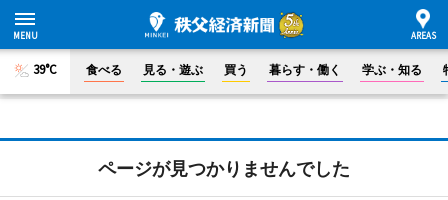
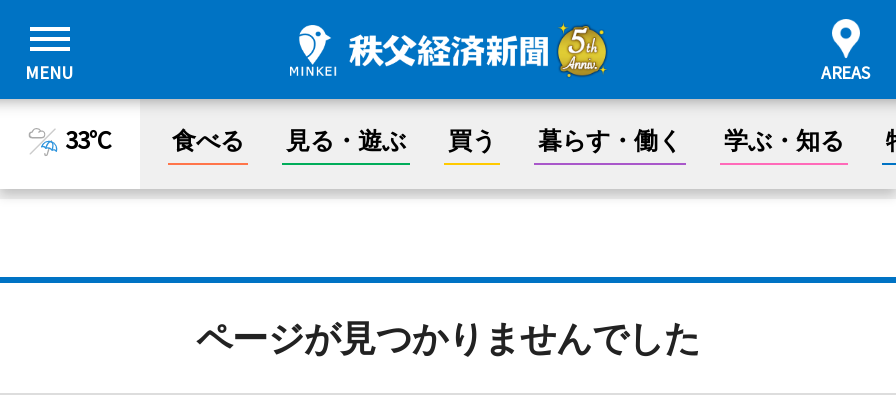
- 39°C
+ 33°C
